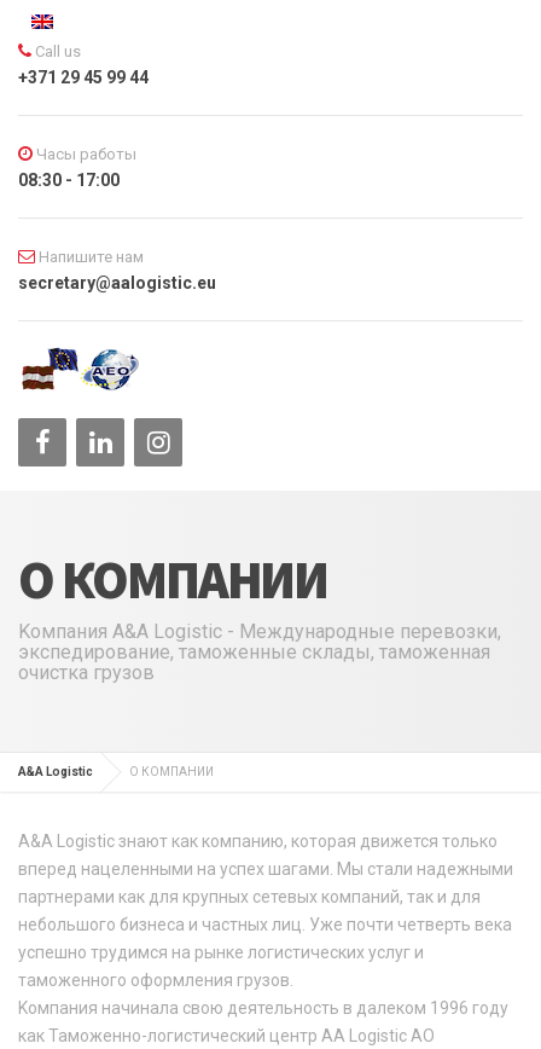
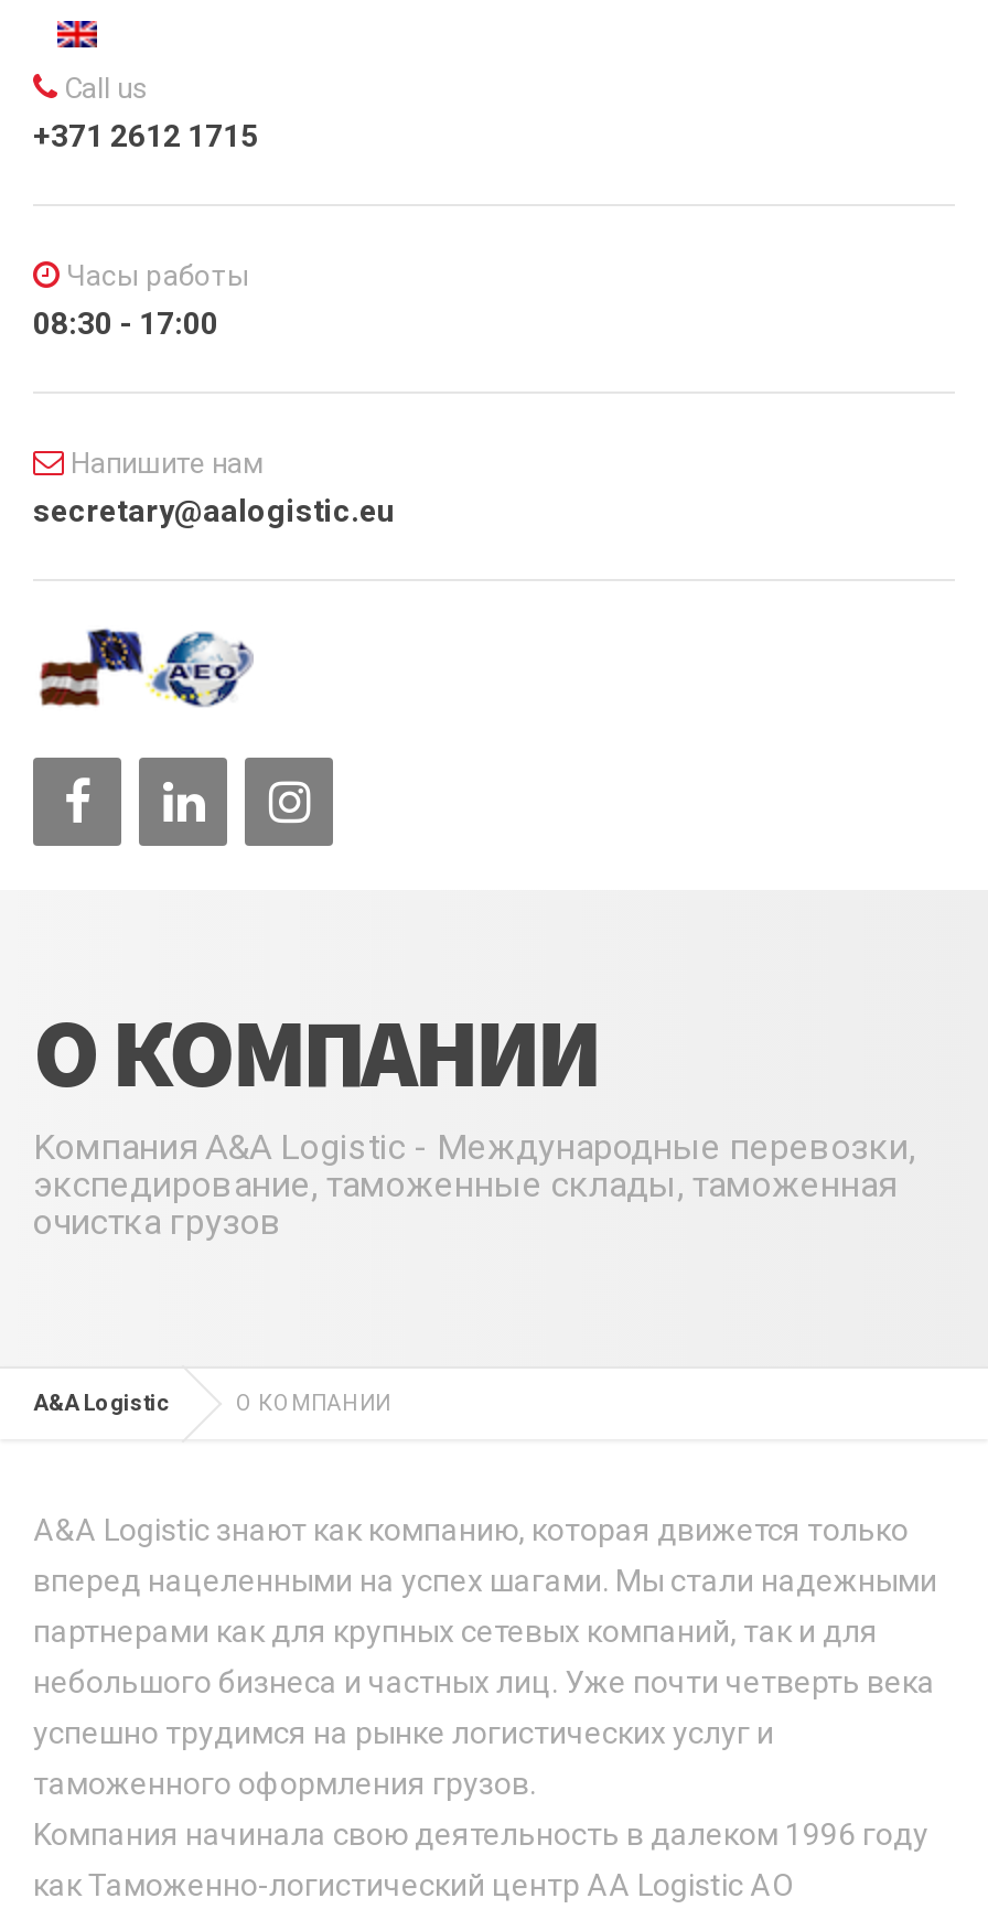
- +371 29 45 99 44
+ +371 2612 1715
